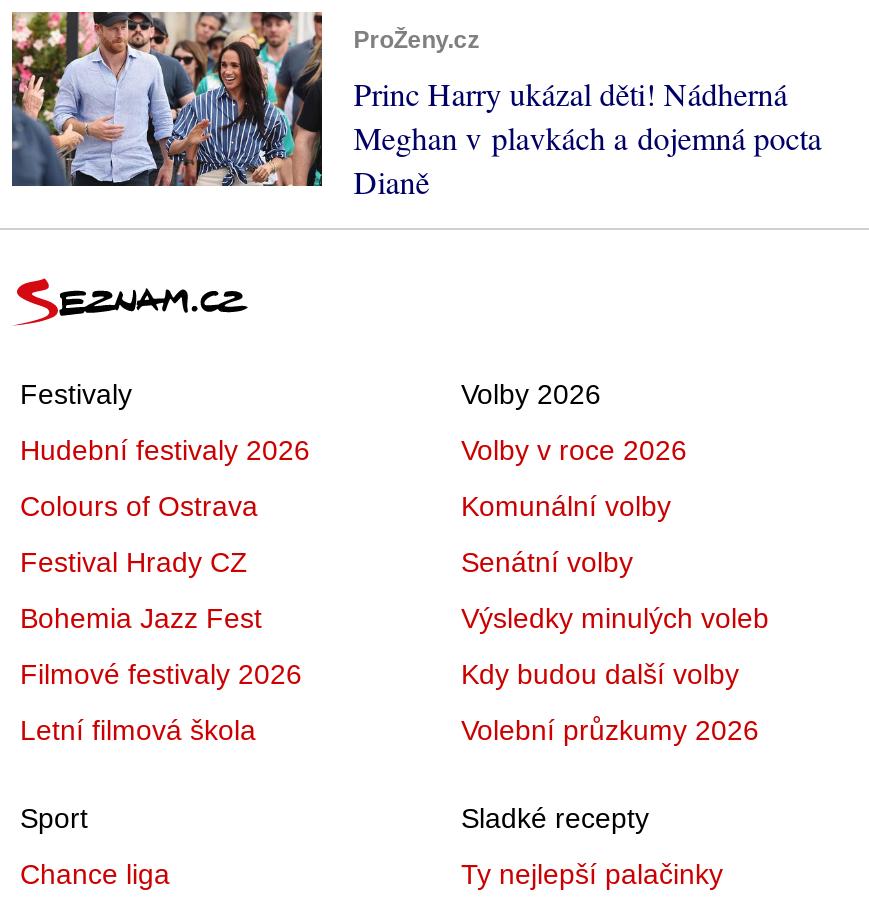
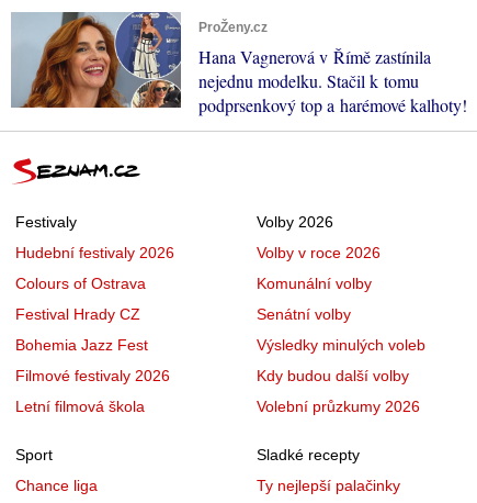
- [image]
- Princ Harry ukázal děti! Nádherná
- Meghan v plavkách a dojemná pocta
- Dianě
+ [image]
+ Hana Vagnerová v Římě zastínila
+ nejednu modelku. Stačil k tomu
+ podprsenkový top a harémové kalhoty!
